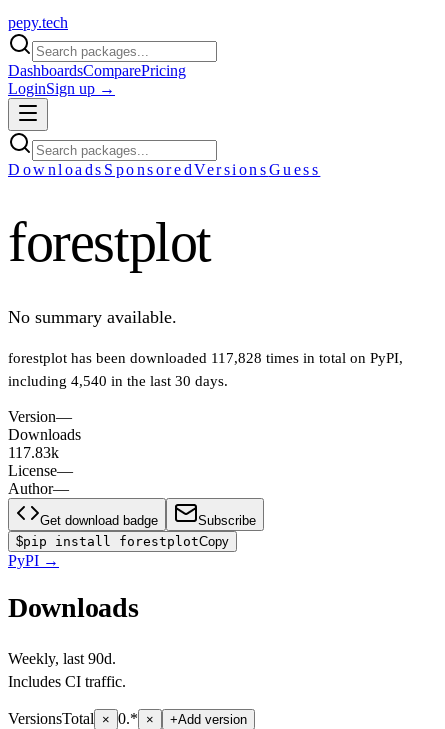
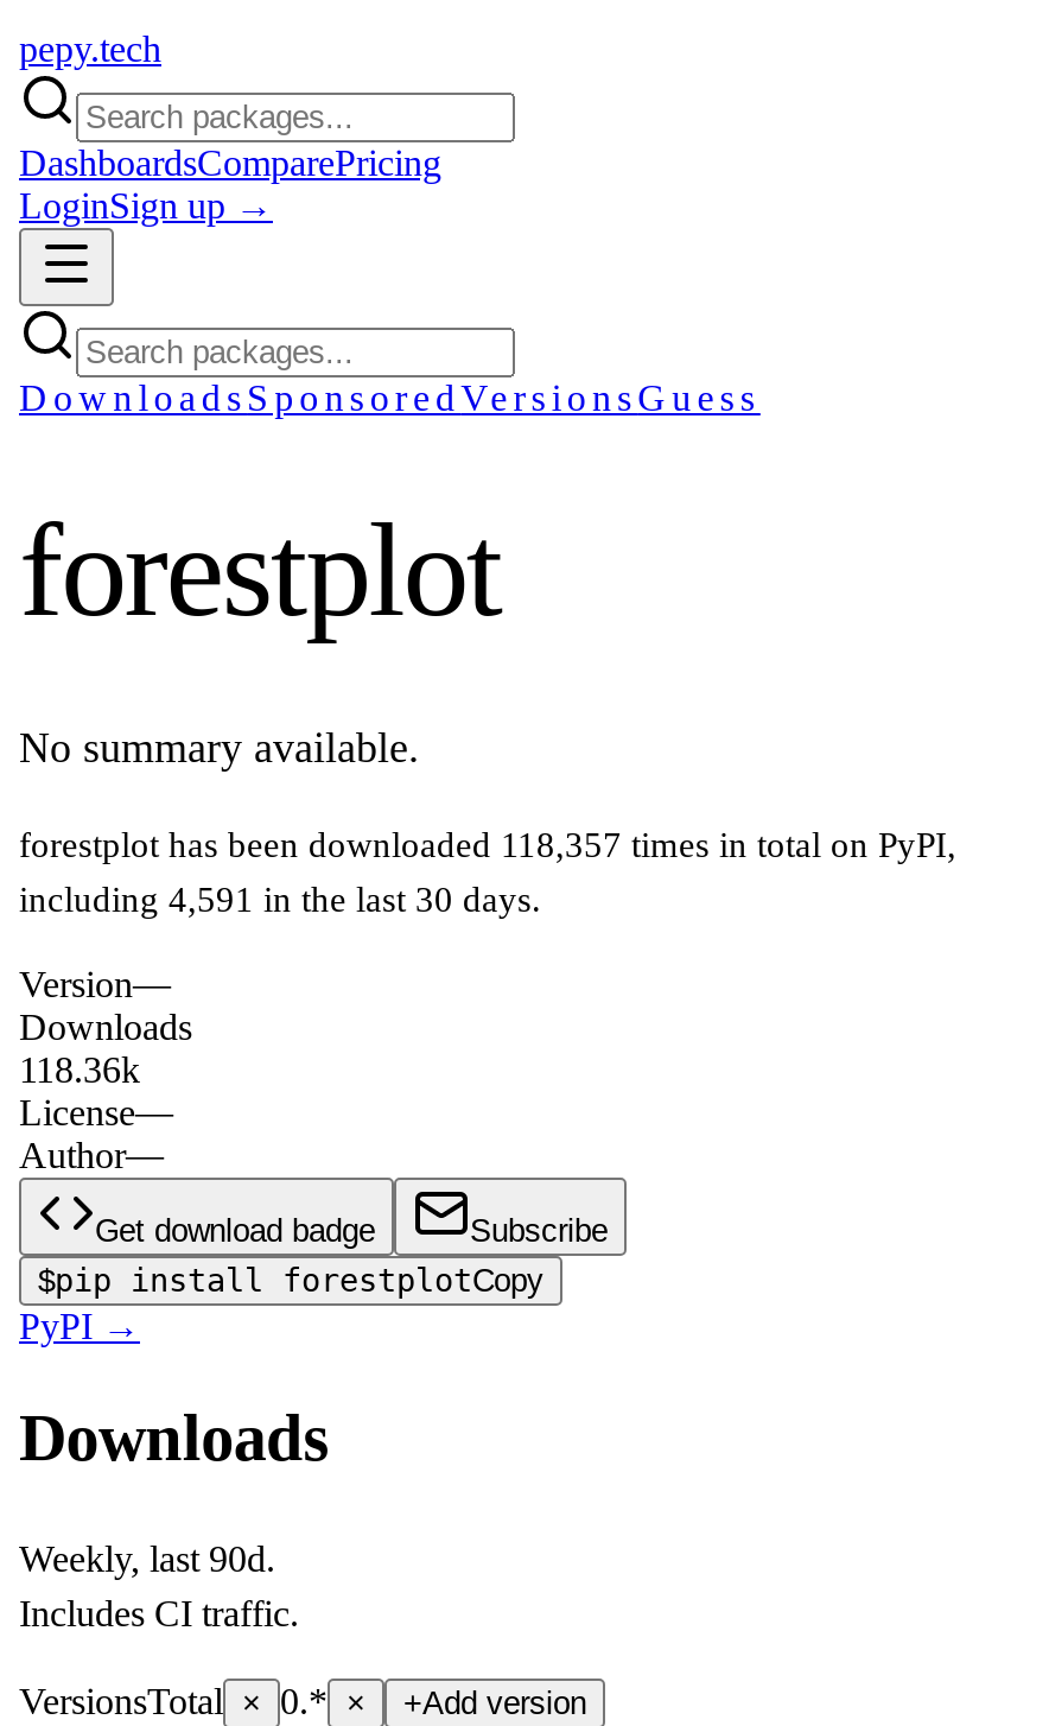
- forestplot has been downloaded 117,828 times in total on PyPI,
+ forestplot has been downloaded 118,357 times in total on PyPI,

- including 4,540 in the last 30 days.
+ including 4,591 in the last 30 days.

- 117.83k
+ 118.36k
